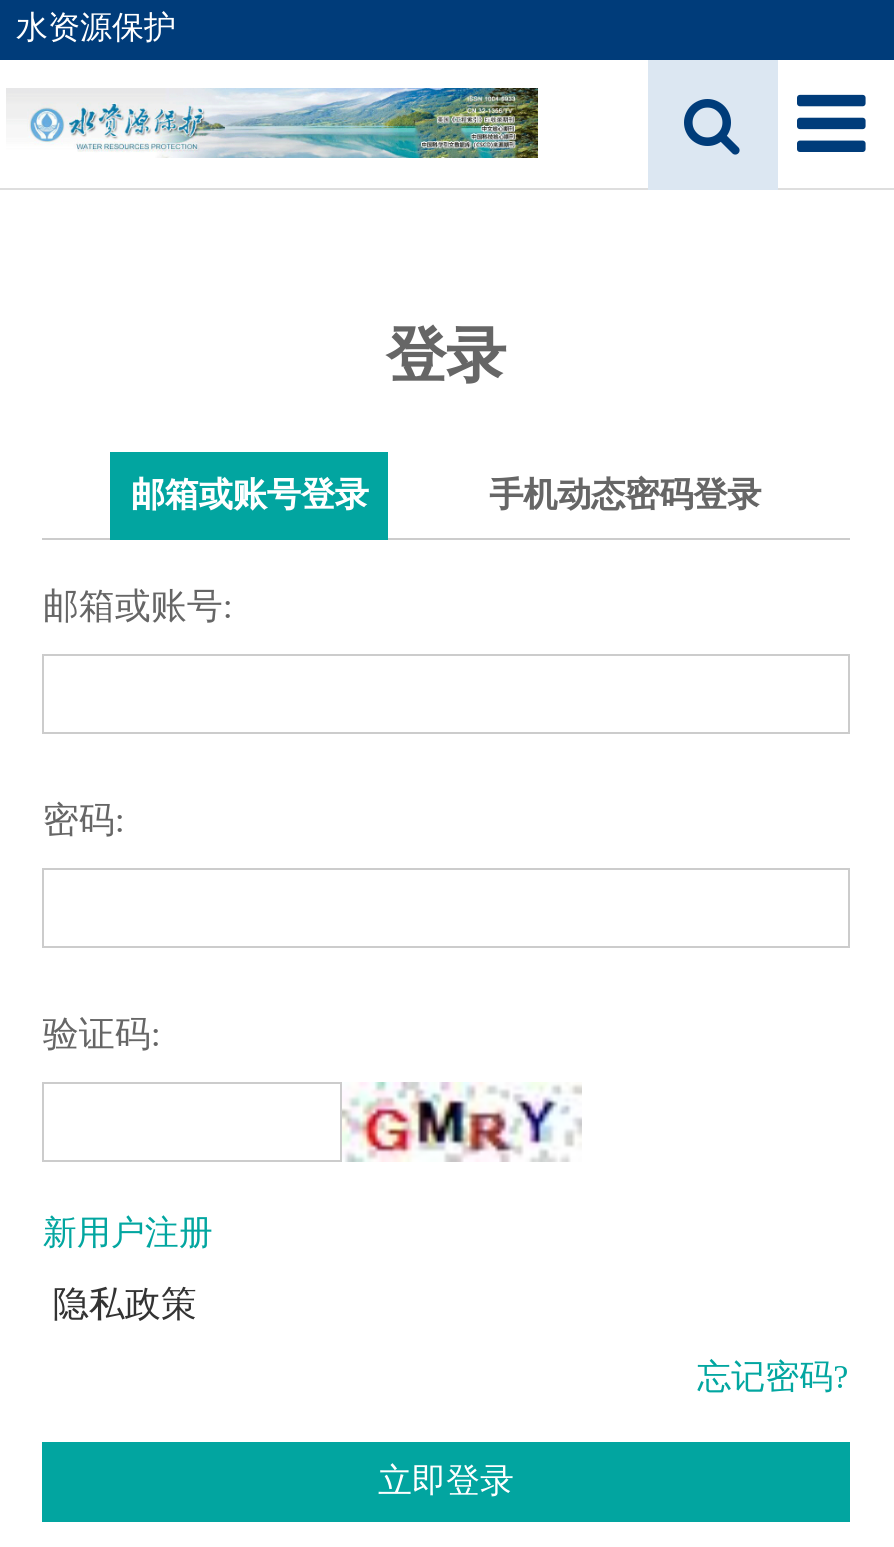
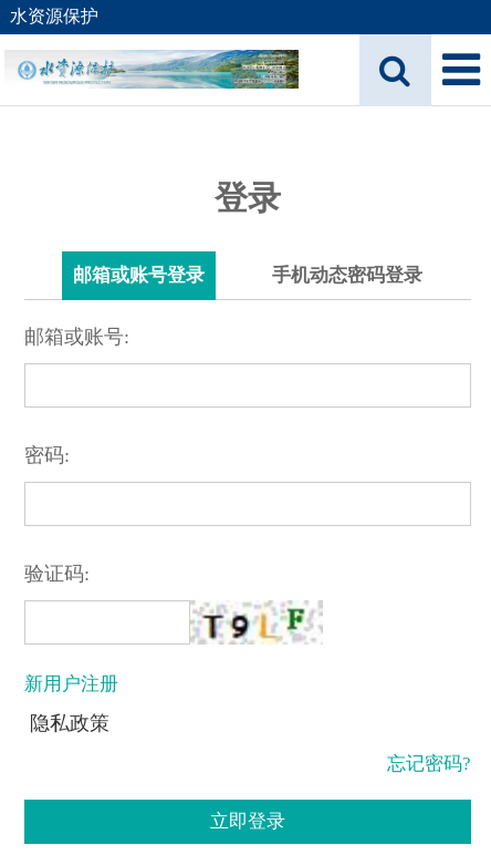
- [image]
+ [image]
